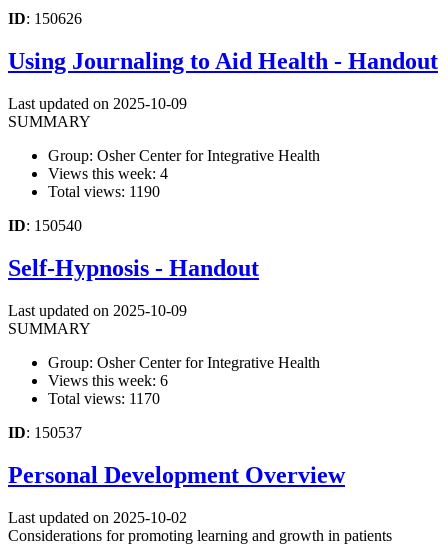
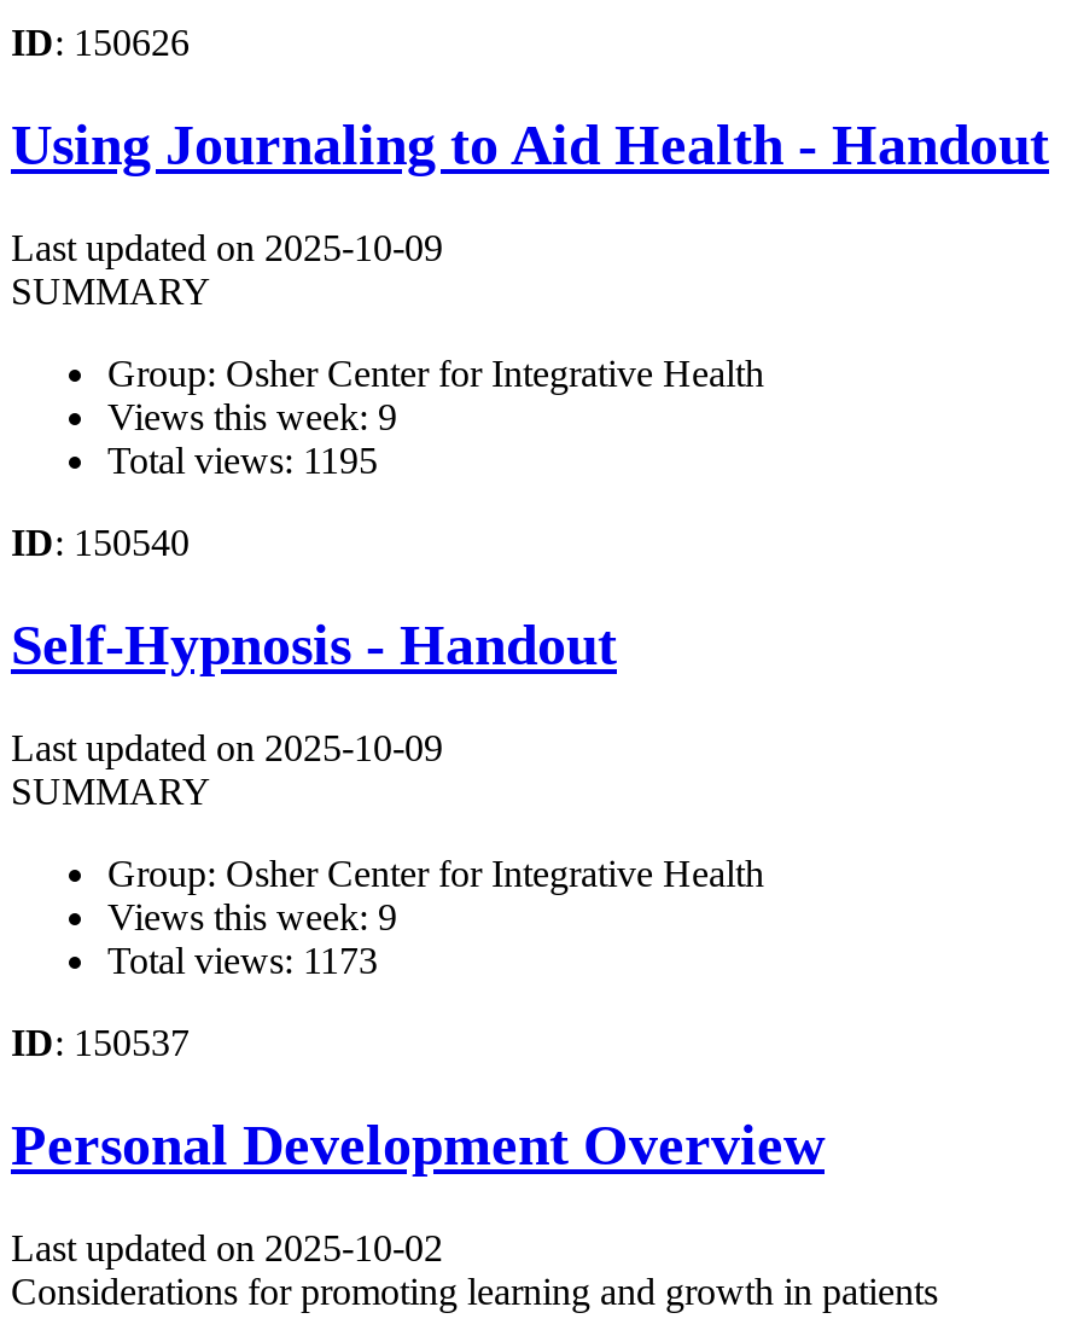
- Views this week: 4
+ Views this week: 9

- Total views: 1190
+ Total views: 1195

- Views this week: 6
+ Views this week: 9

- Total views: 1170
+ Total views: 1173
